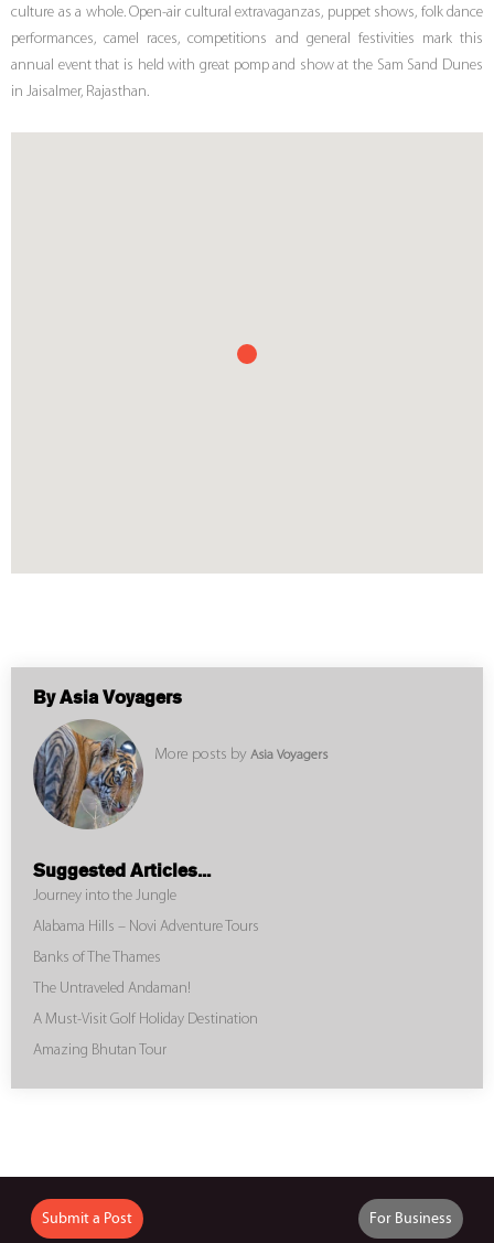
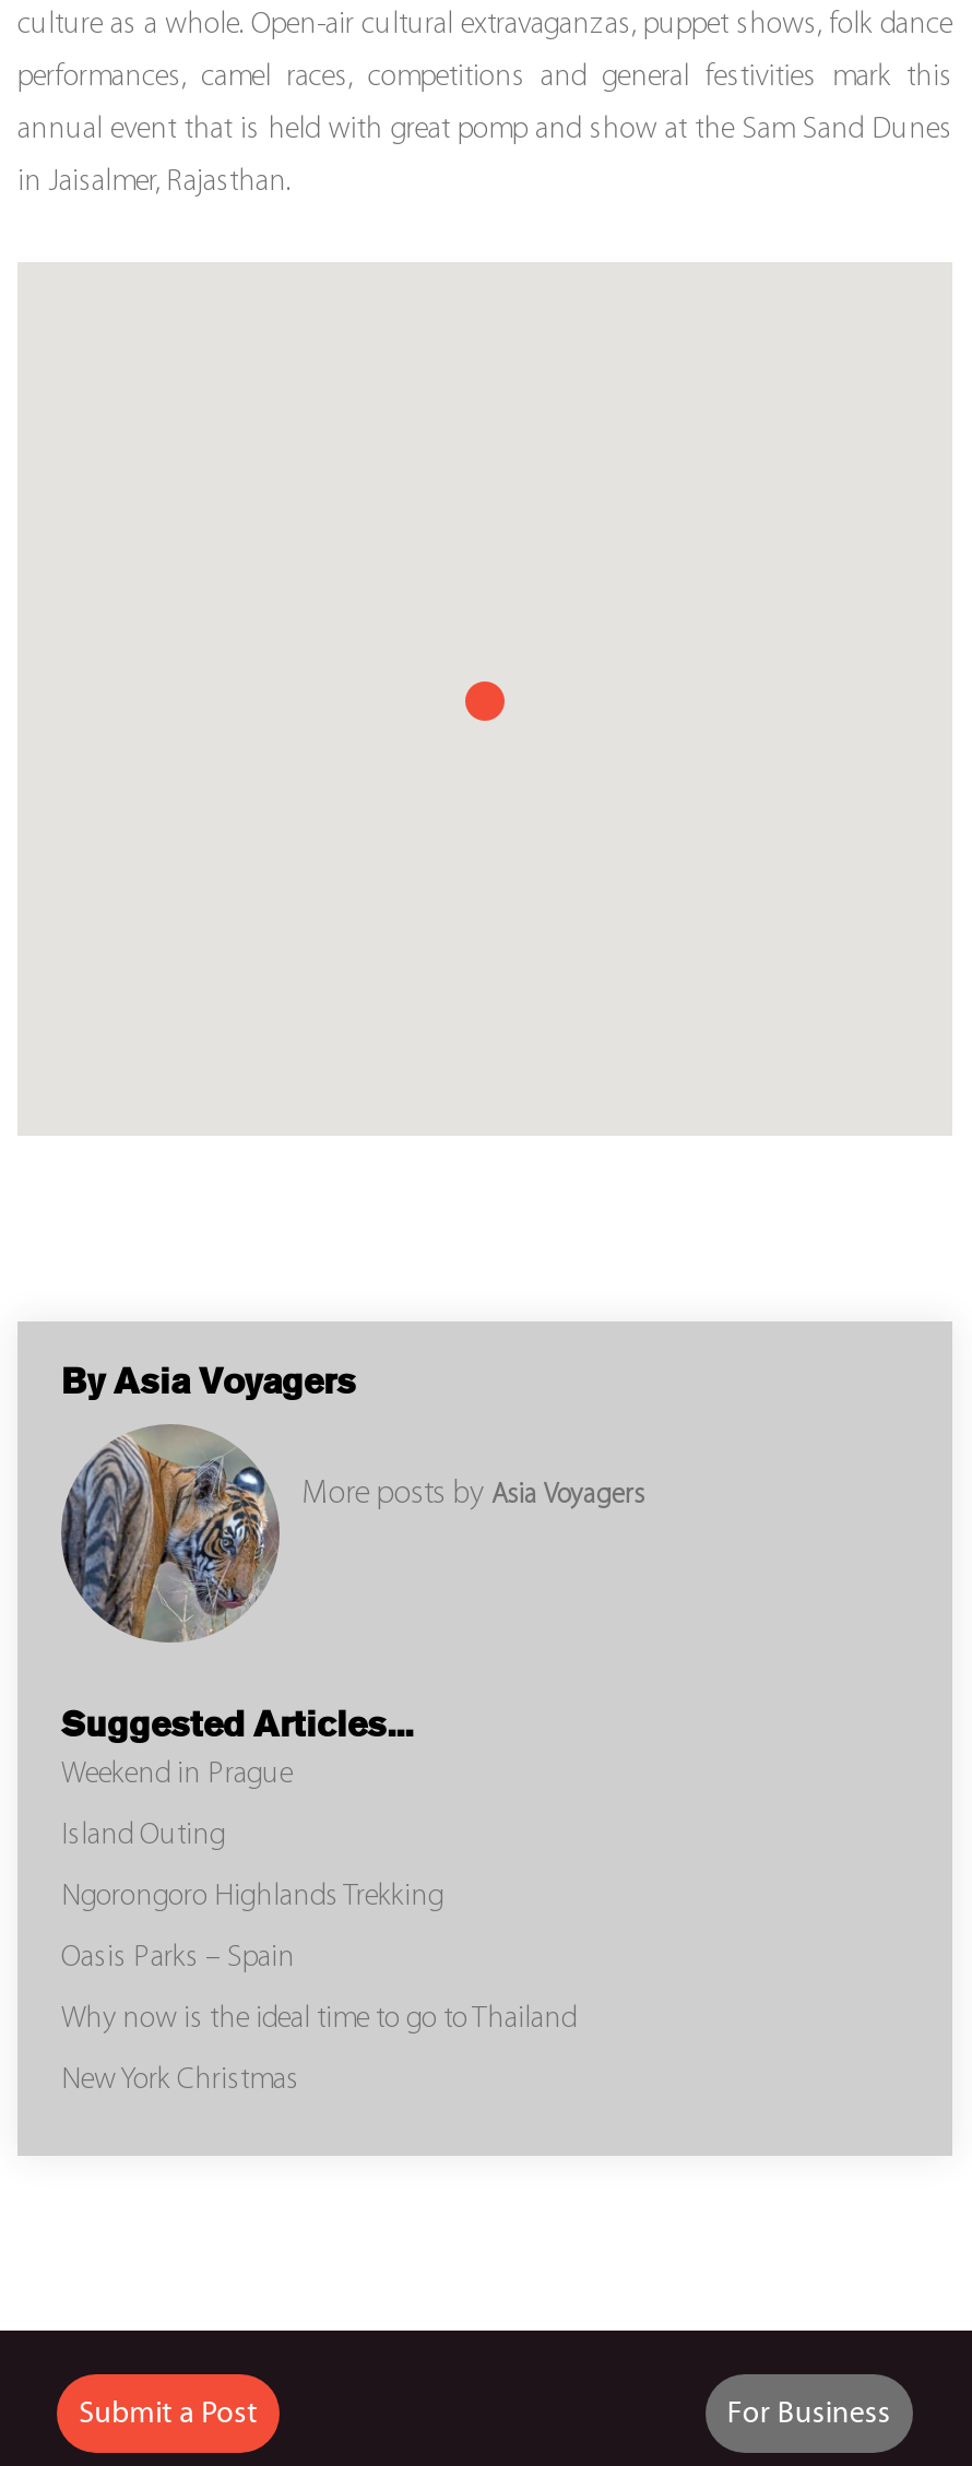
- Journey into the Jungle
+ Weekend in Prague

- Alabama Hills – Novi Adventure Tours
+ Island Outing

- Banks of The Thames
+ Ngorongoro Highlands Trekking

- The Untraveled Andaman!
+ Oasis Parks – Spain

- A Must-Visit Golf Holiday Destination
+ Why now is the ideal time to go to Thailand

- Amazing Bhutan Tour
+ New York Christmas
